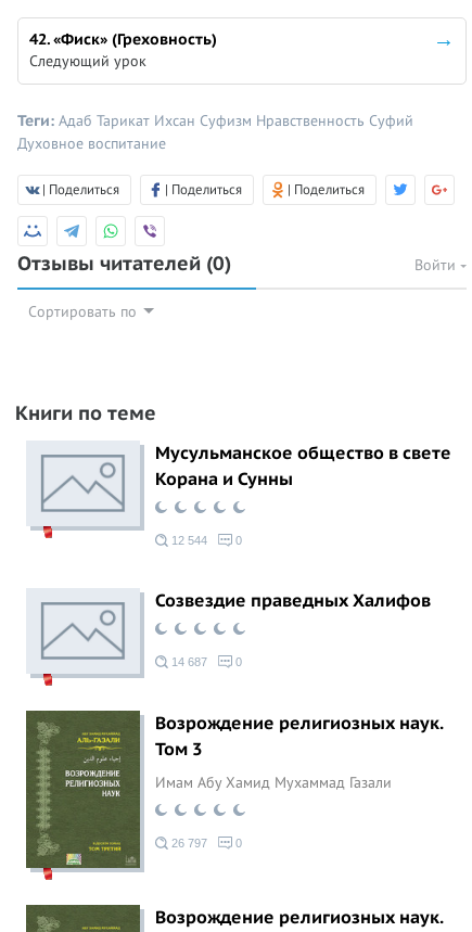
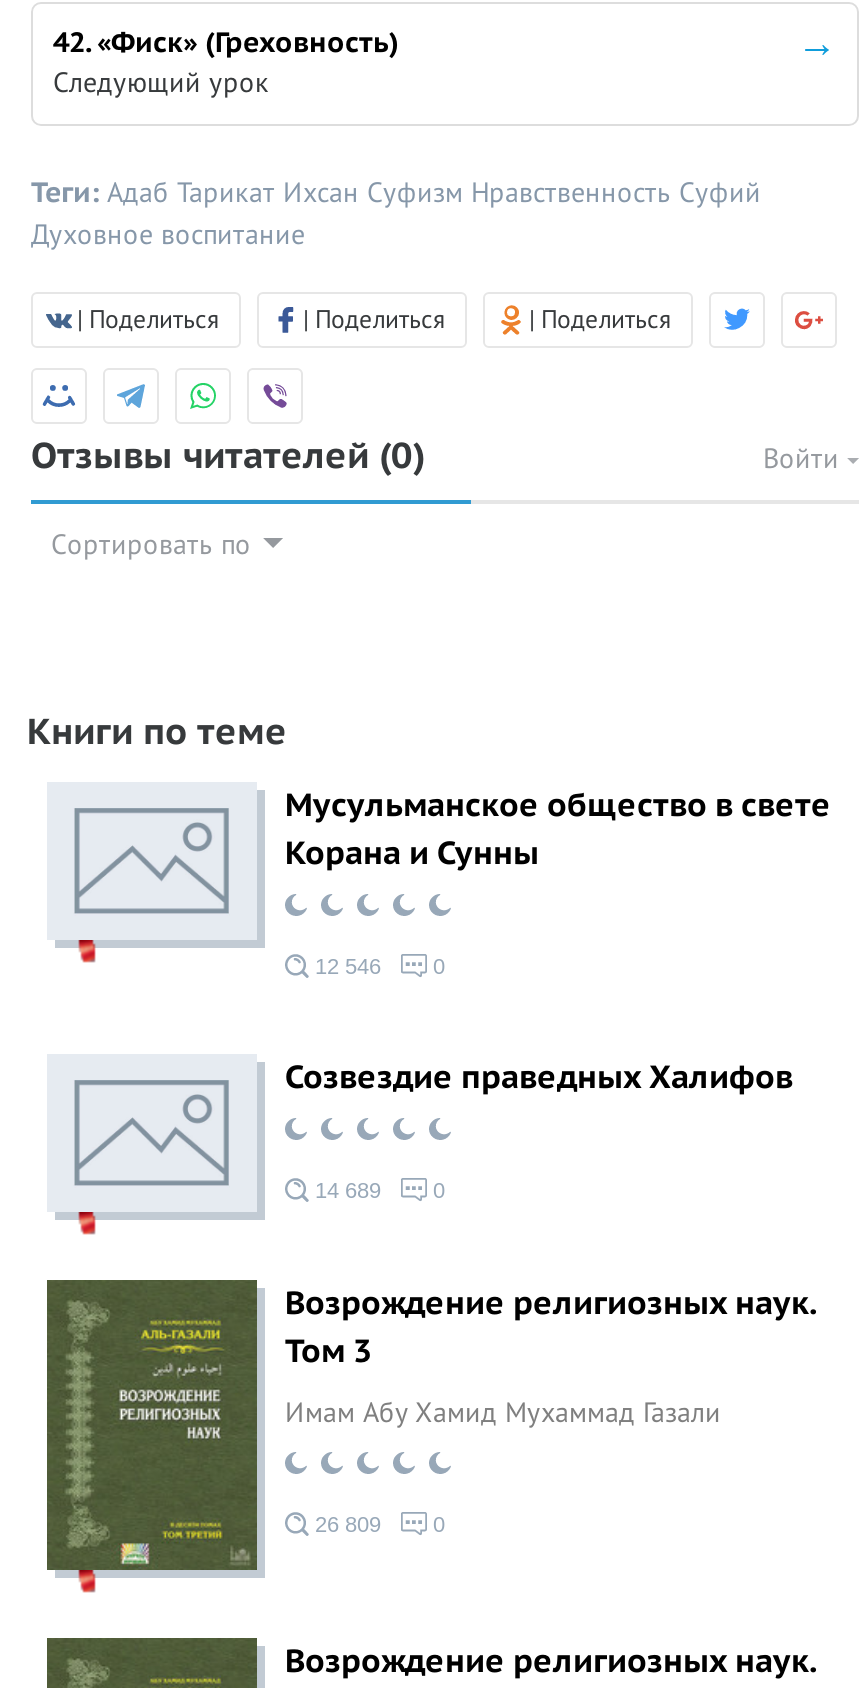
- 12 544
+ 12 546

- 14 687
+ 14 689

- 26 797
+ 26 809
